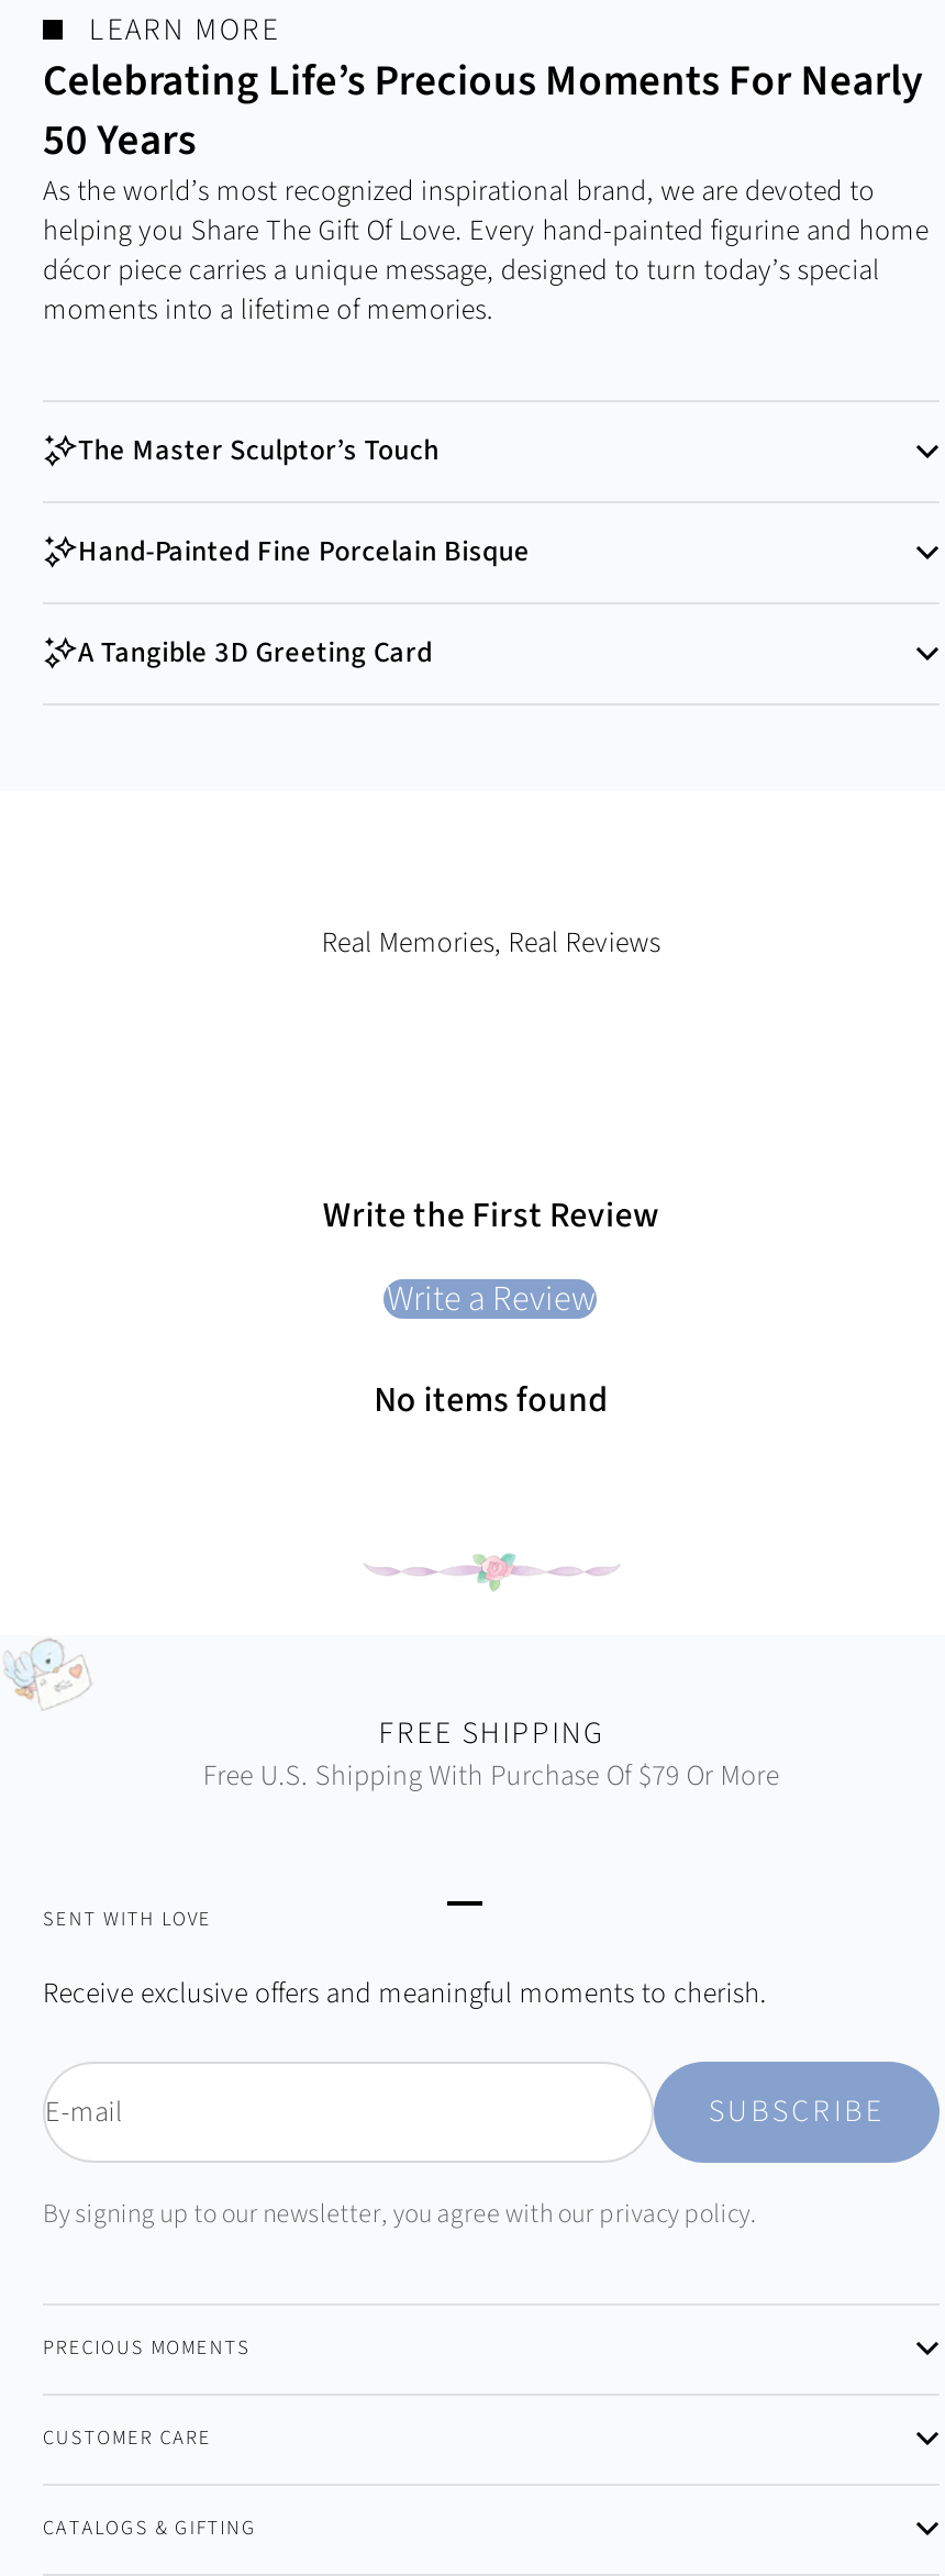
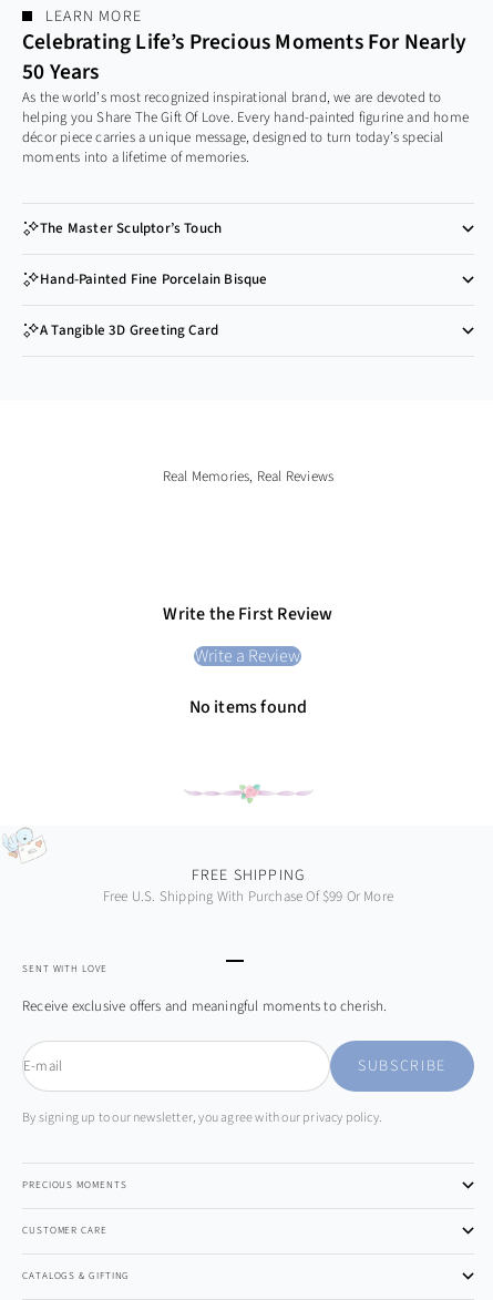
- Free U.S. Shipping With Purchase Of $79 Or More
+ Free U.S. Shipping With Purchase Of $99 Or More
